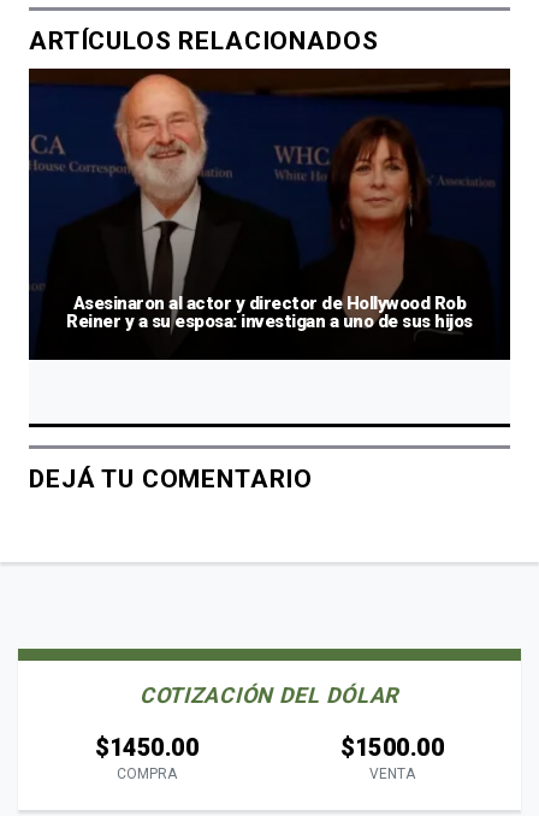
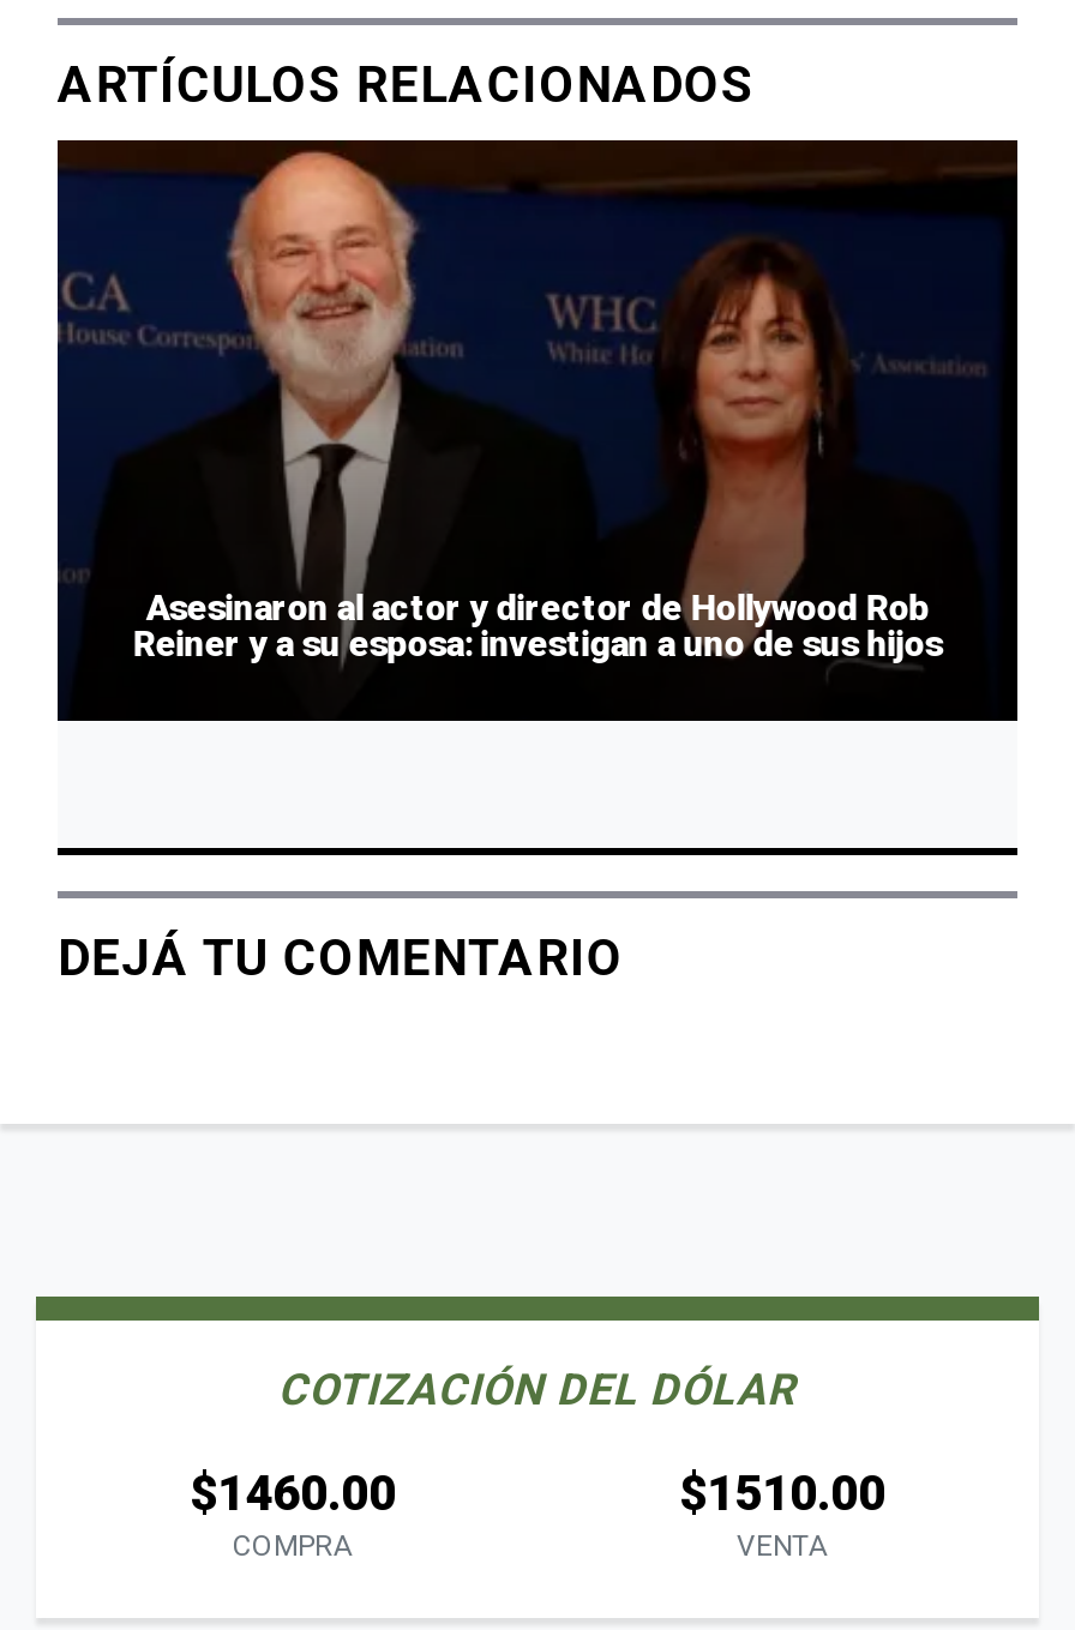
- $1450.00
+ $1460.00

- $1500.00
+ $1510.00
